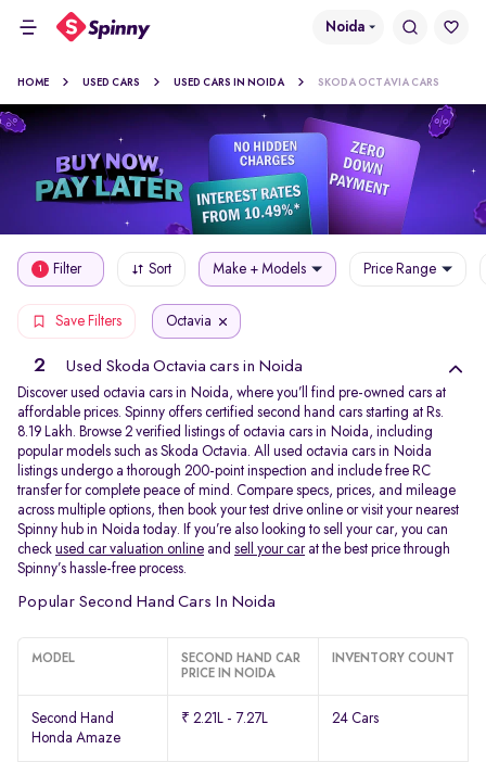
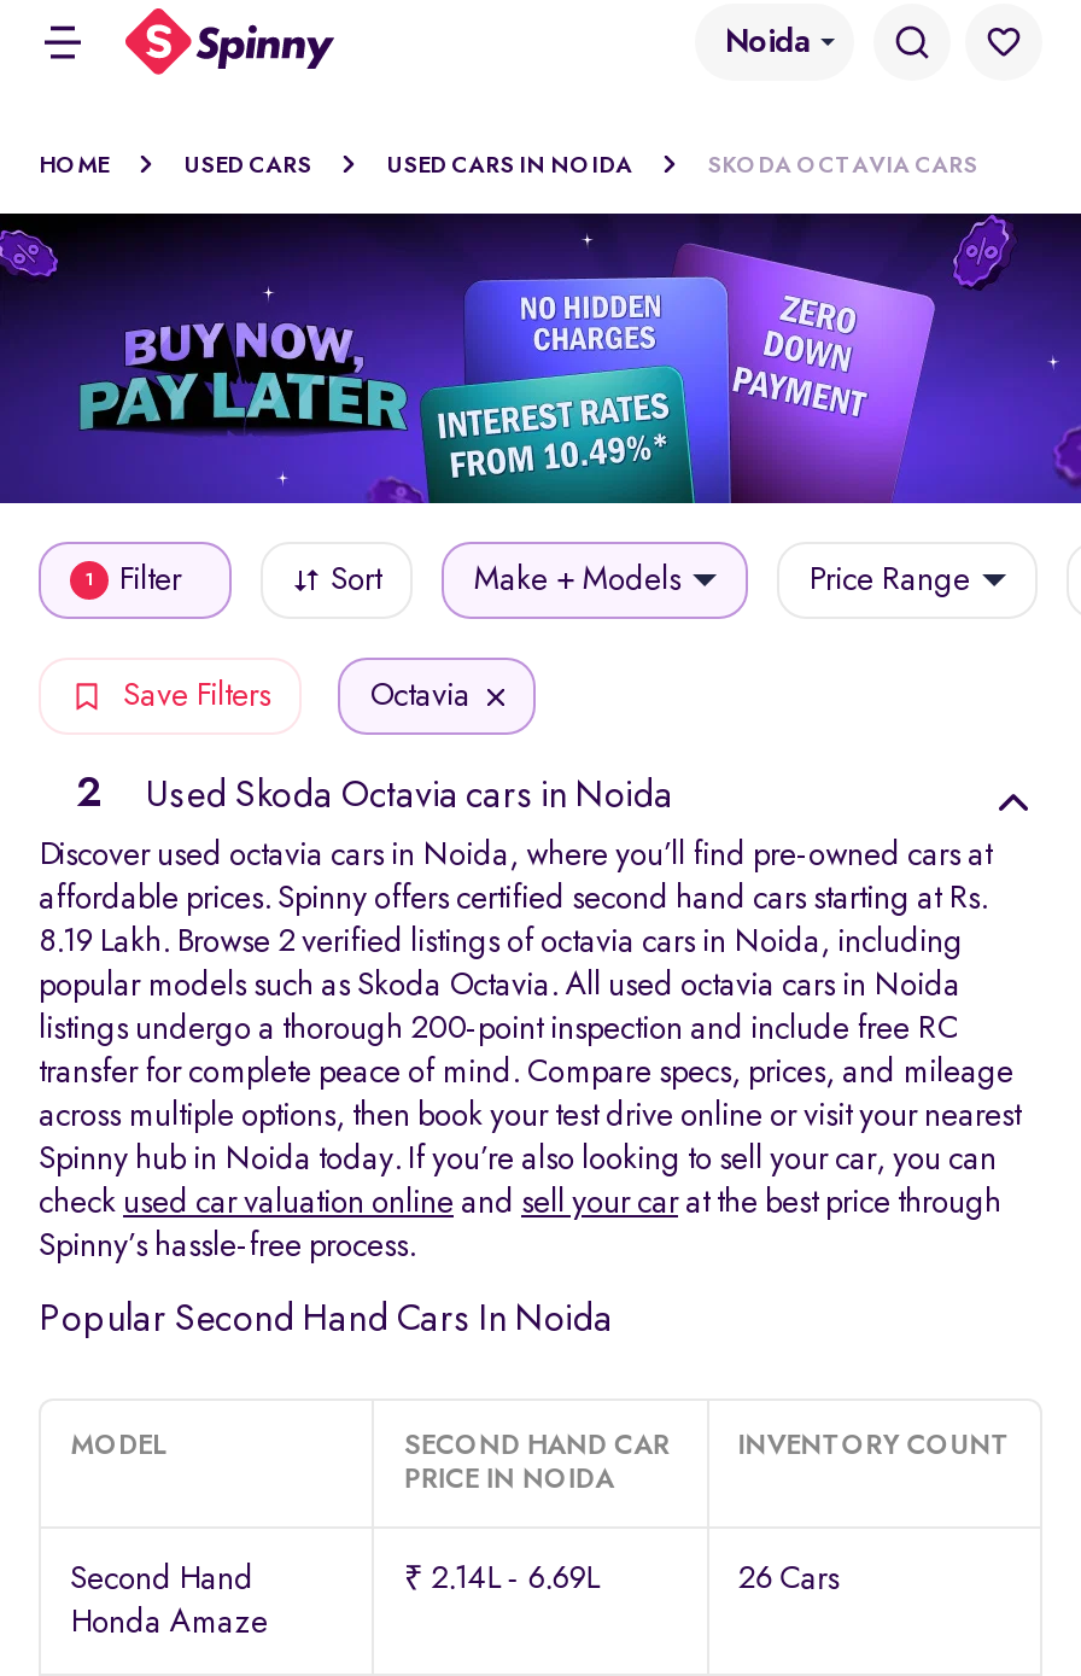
- ₹ 2.21L - 7.27L
- 24 Cars
+ ₹ 2.14L - 6.69L
+ 26 Cars
